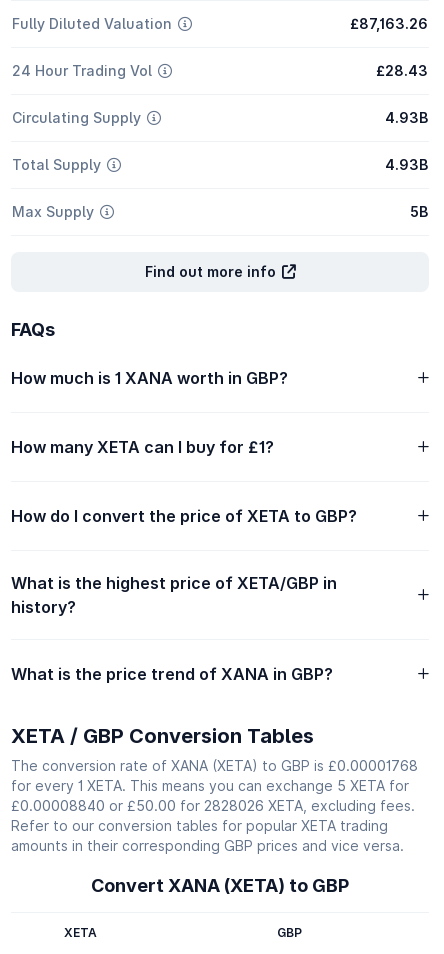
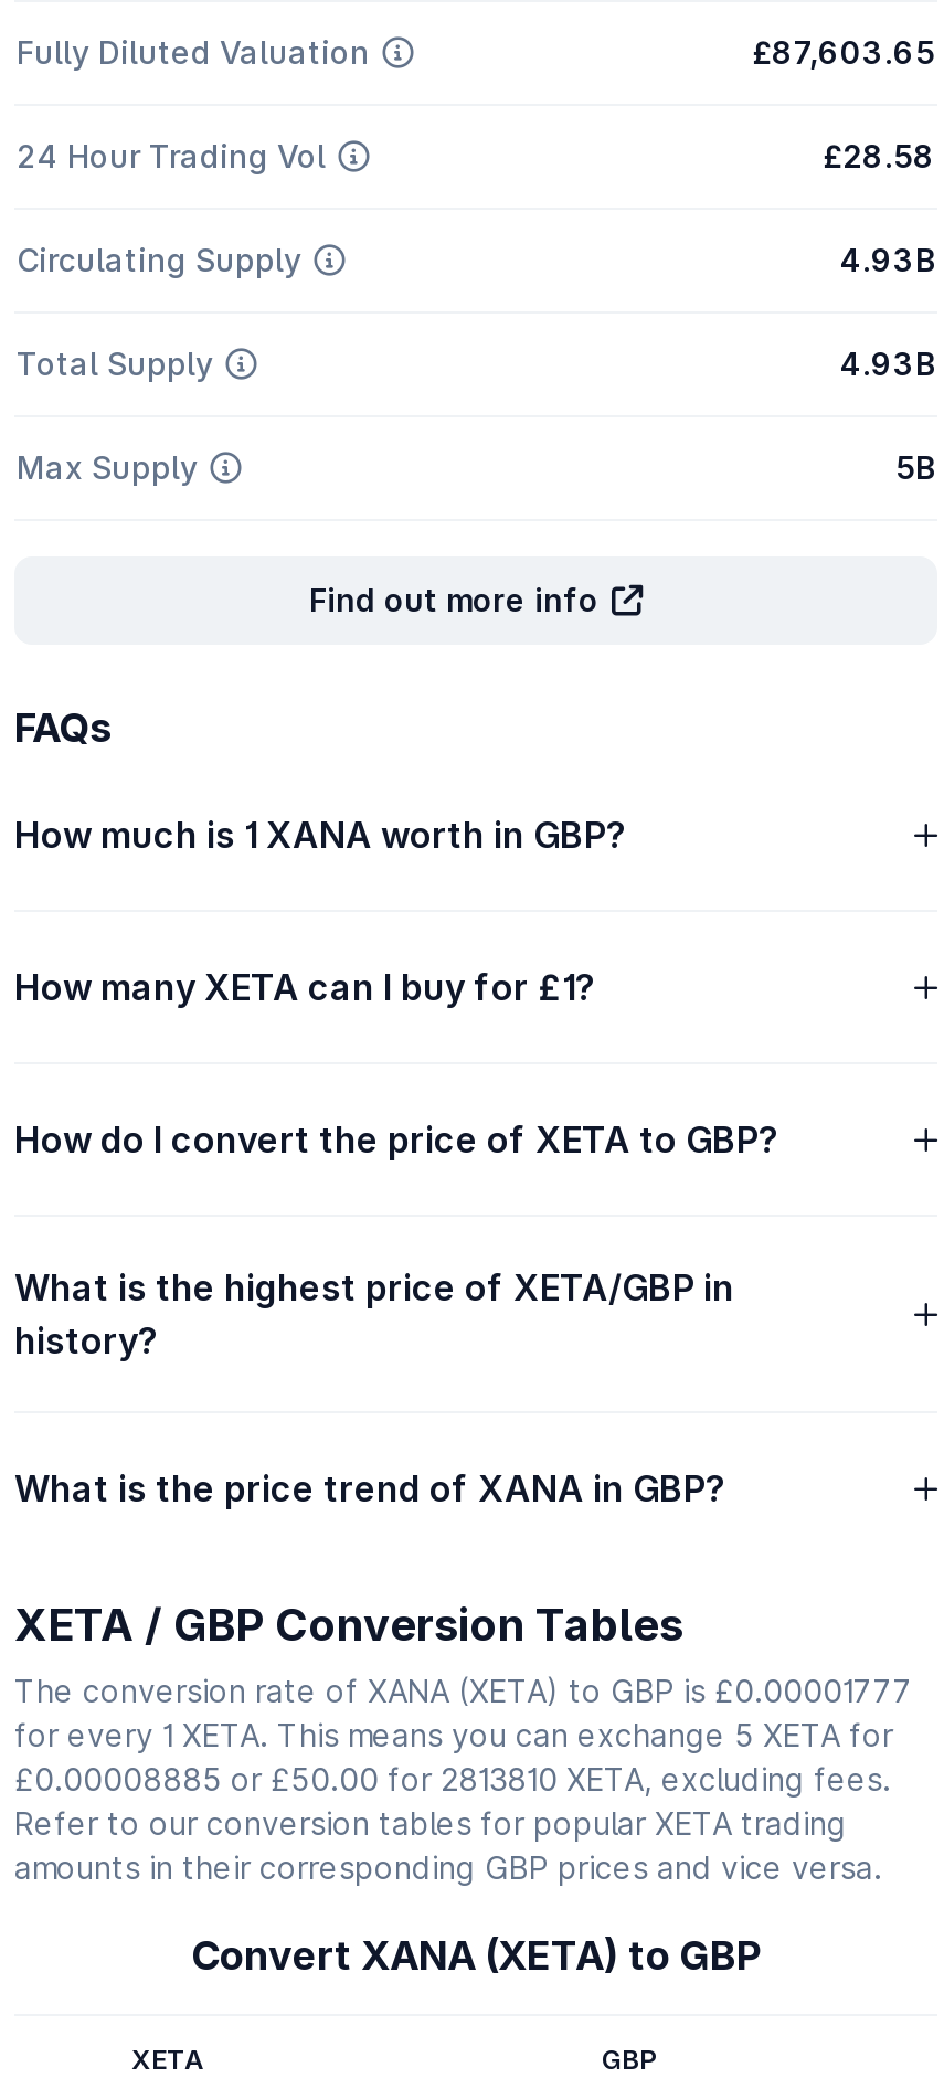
- £87,163.26
+ £87,603.65

- £28.43
+ £28.58

- The conversion rate of XANA (XETA) to GBP is £0.00001768
+ The conversion rate of XANA (XETA) to GBP is £0.00001777

- £0.00008840 or £50.00 for 2828026 XETA, excluding fees.
+ £0.00008885 or £50.00 for 2813810 XETA, excluding fees.
